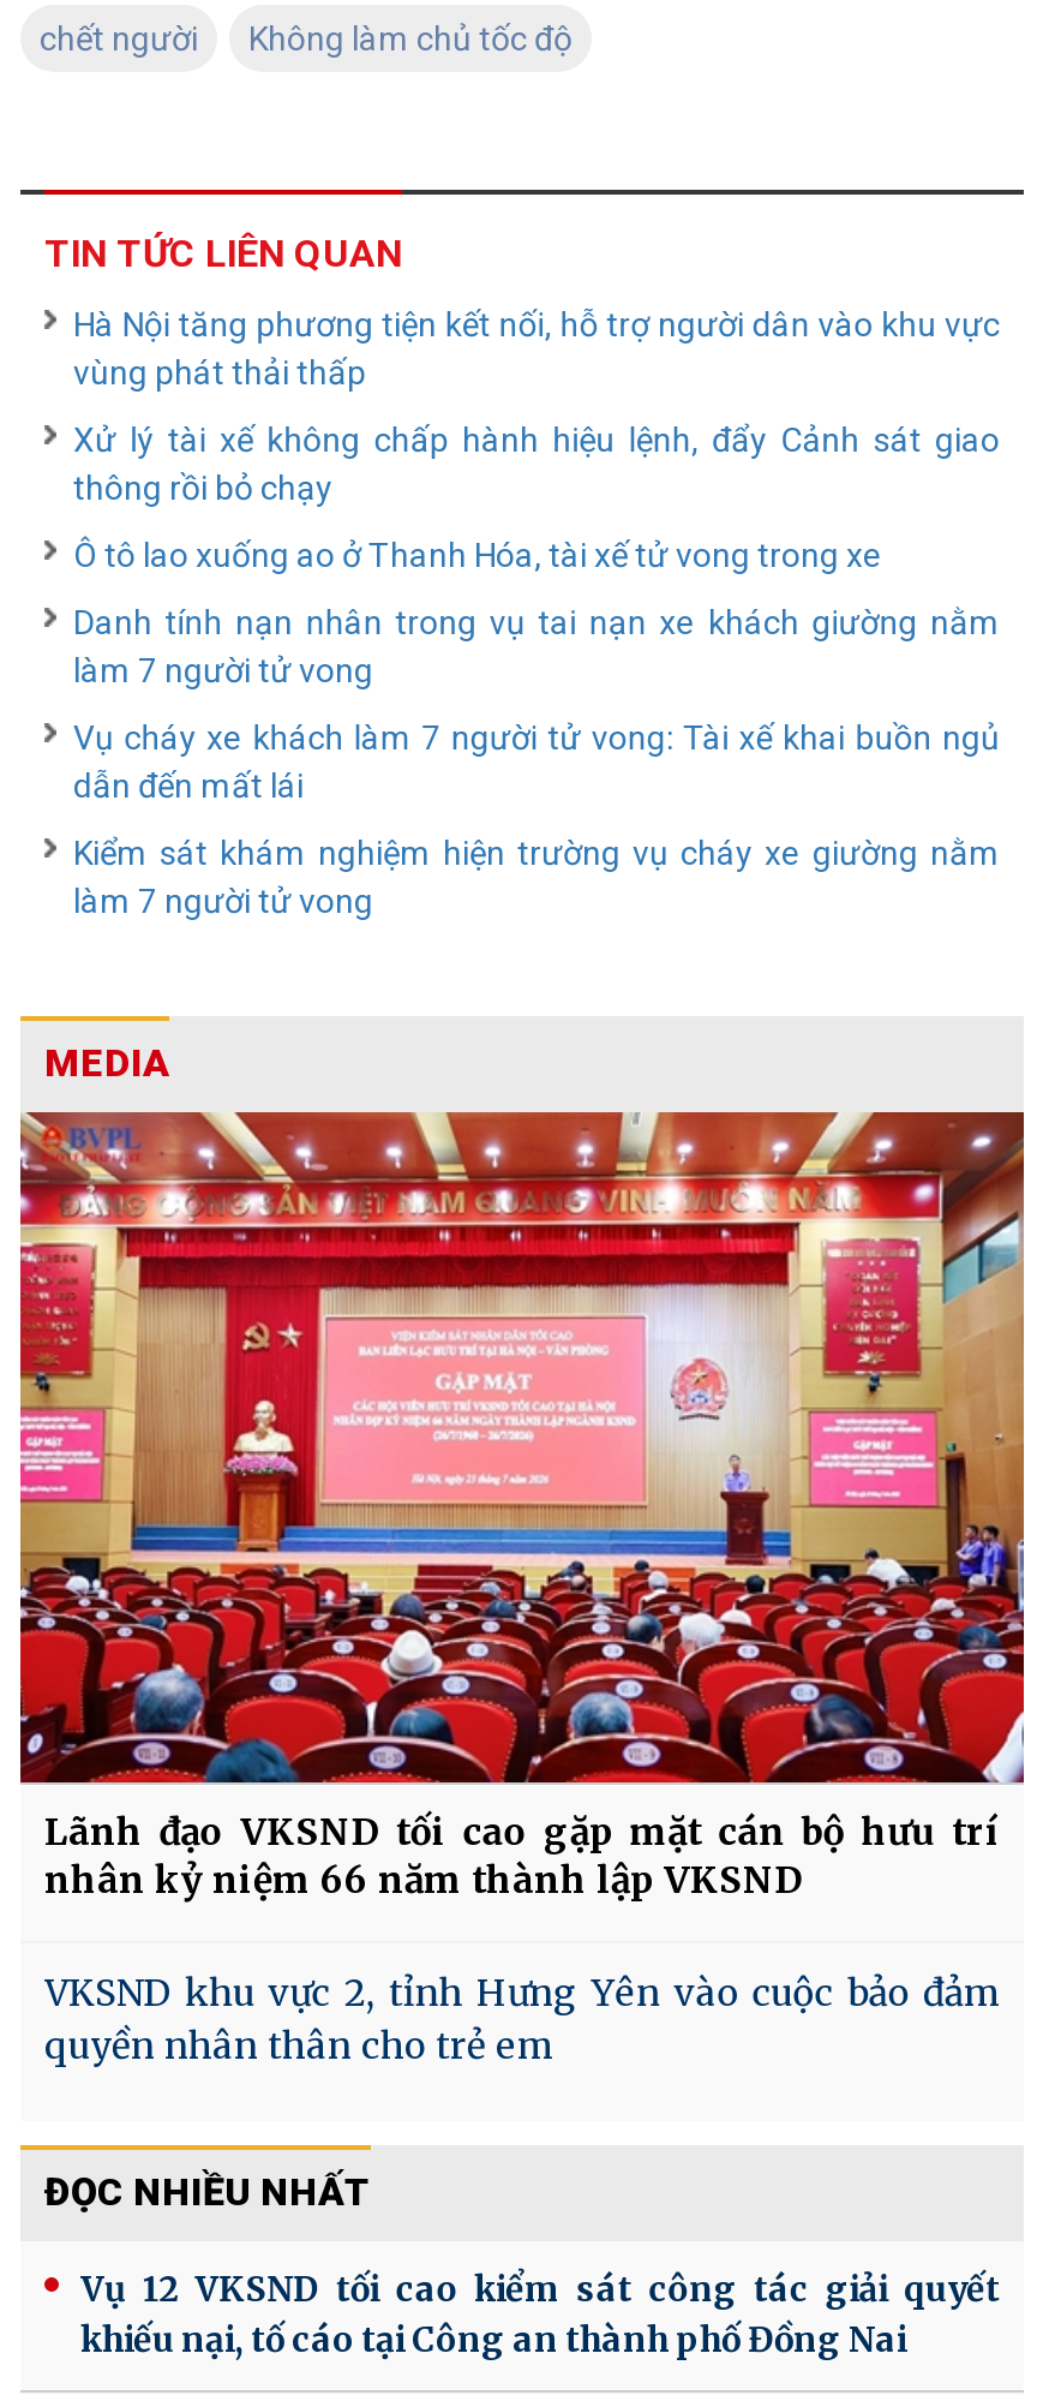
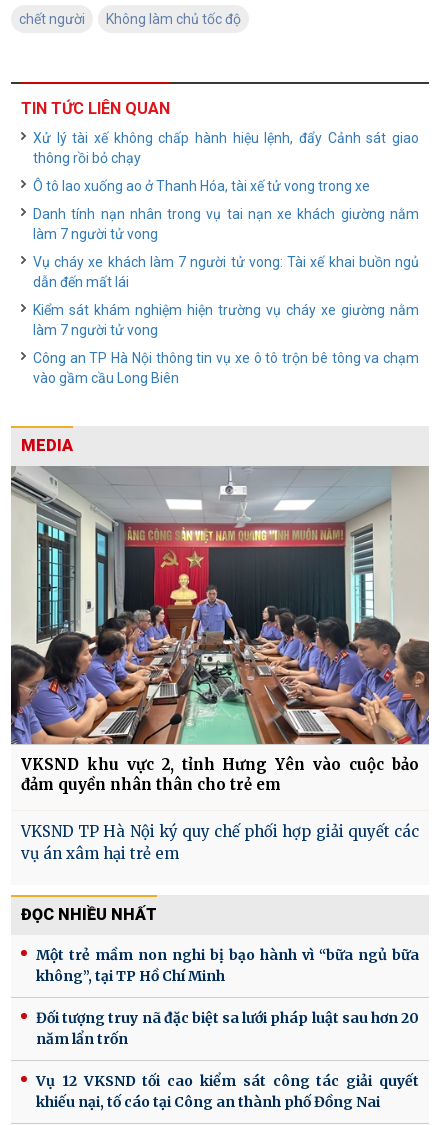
- Hà Nội tăng phương tiện kết nối, hỗ trợ người dân vào khu vực
- vùng phát thải thấp

moved up: Xử lý tài xế không chấp hành hiệu lệnh, đẩy Cảnh sát giao | thông rồi bỏ chạy | Ô tô lao xuống ao ở Thanh Hóa, tài xế tử vong trong xe | ... | Kiểm sát khám nghiệm hiện trường vụ cháy xe giường nằm | làm 7 người tử vong

+ Công an TP Hà Nội thông tin vụ xe ô tô trộn bê tông va chạm
+ vào gầm cầu Long Biên

- [image]
- Lãnh đạo VKSND tối cao gặp mặt cán bộ hưu trí
- nhân kỷ niệm 66 năm thành lập VKSND
+ [image]
+ VKSND khu vực 2, tỉnh Hưng Yên vào cuộc bảo
+ đảm quyền nhân thân cho trẻ em

- VKSND khu vực 2, tỉnh Hưng Yên vào cuộc bảo đảm
- quyền nhân thân cho trẻ em
+ VKSND TP Hà Nội ký quy chế phối hợp giải quyết các
+ vụ án xâm hại trẻ em

+ Một trẻ mầm non nghi bị bạo hành vì “bữa ngủ bữa
+ không”, tại TP Hồ Chí Minh
+ Đối tượng truy nã đặc biệt sa lưới pháp luật sau hơn 20
+ năm lẩn trốn
